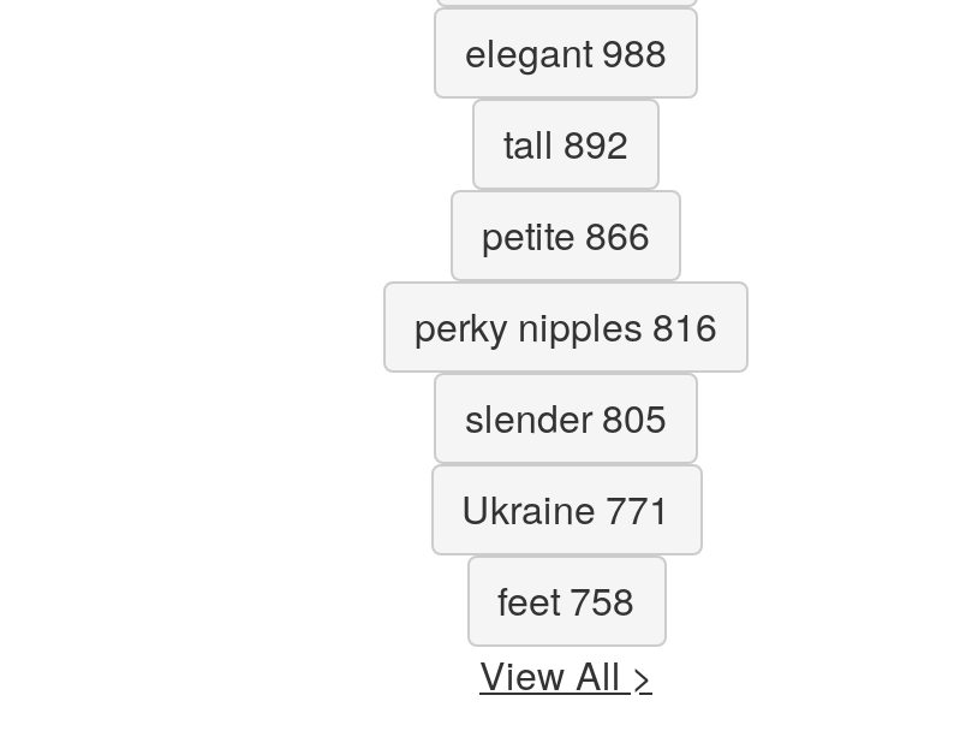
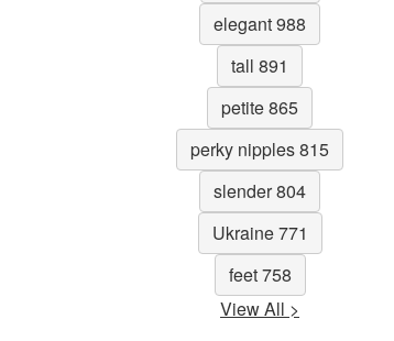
- tall 892
+ tall 891

- petite 866
+ petite 865

- perky nipples 816
+ perky nipples 815

- slender 805
+ slender 804
